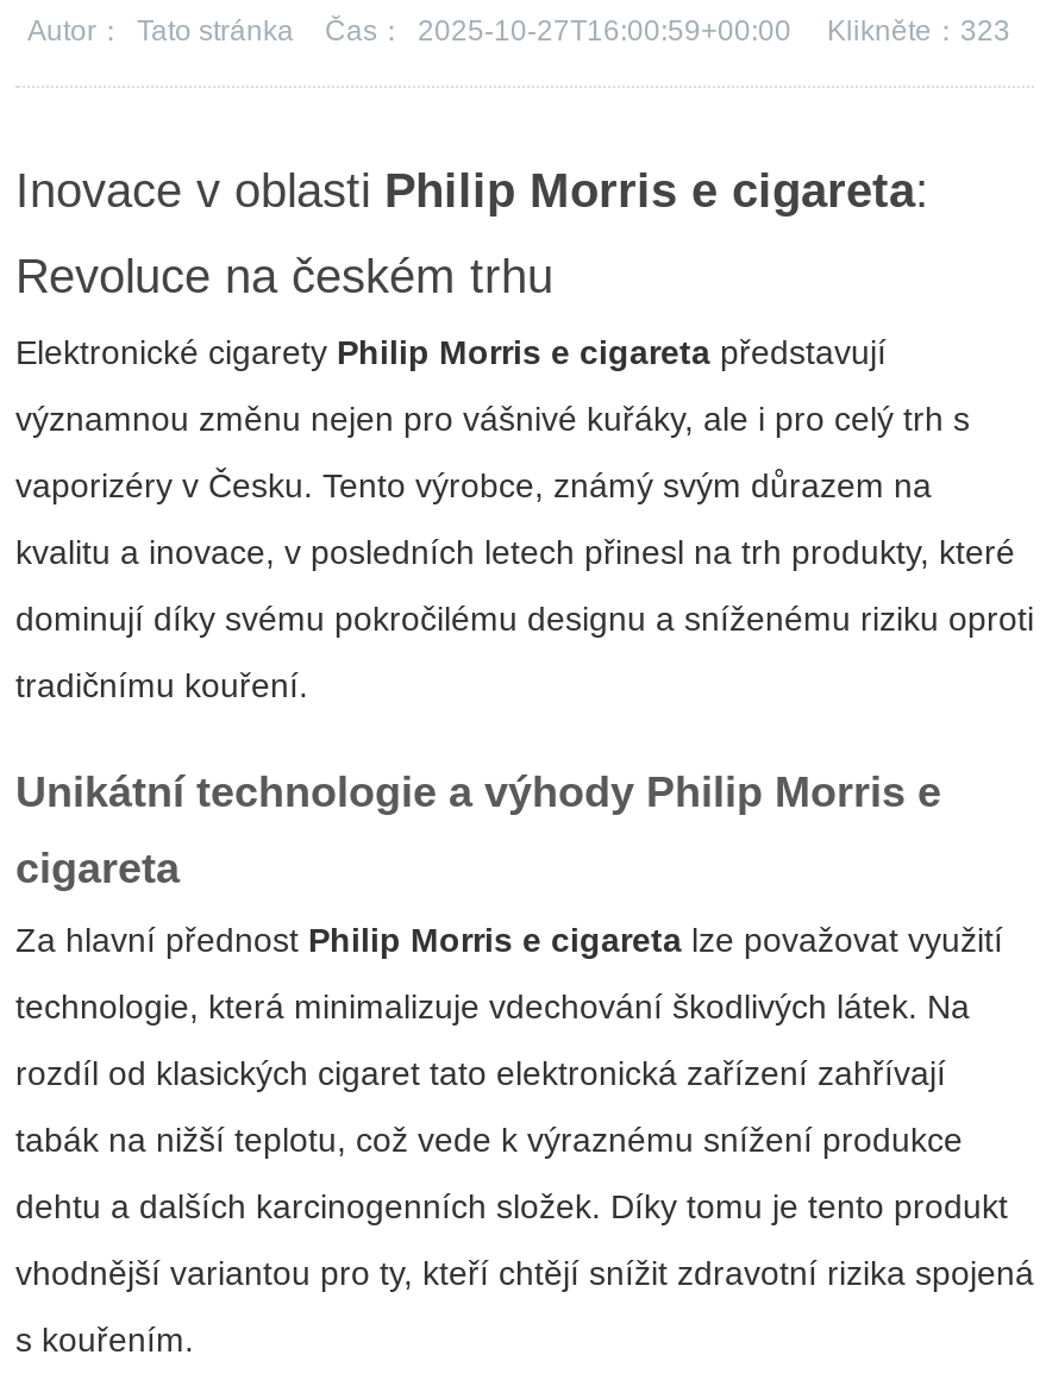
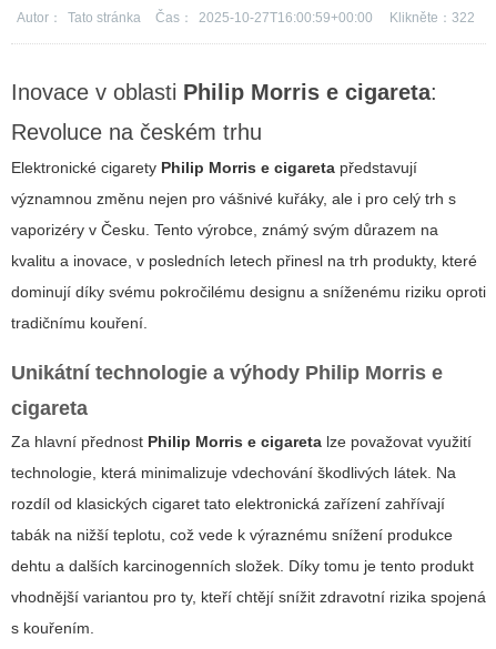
- Autor： Tato stránka Čas： 2025-10-27T16:00:59+00:00 Klikněte：323
+ Autor： Tato stránka Čas： 2025-10-27T16:00:59+00:00 Klikněte：322
